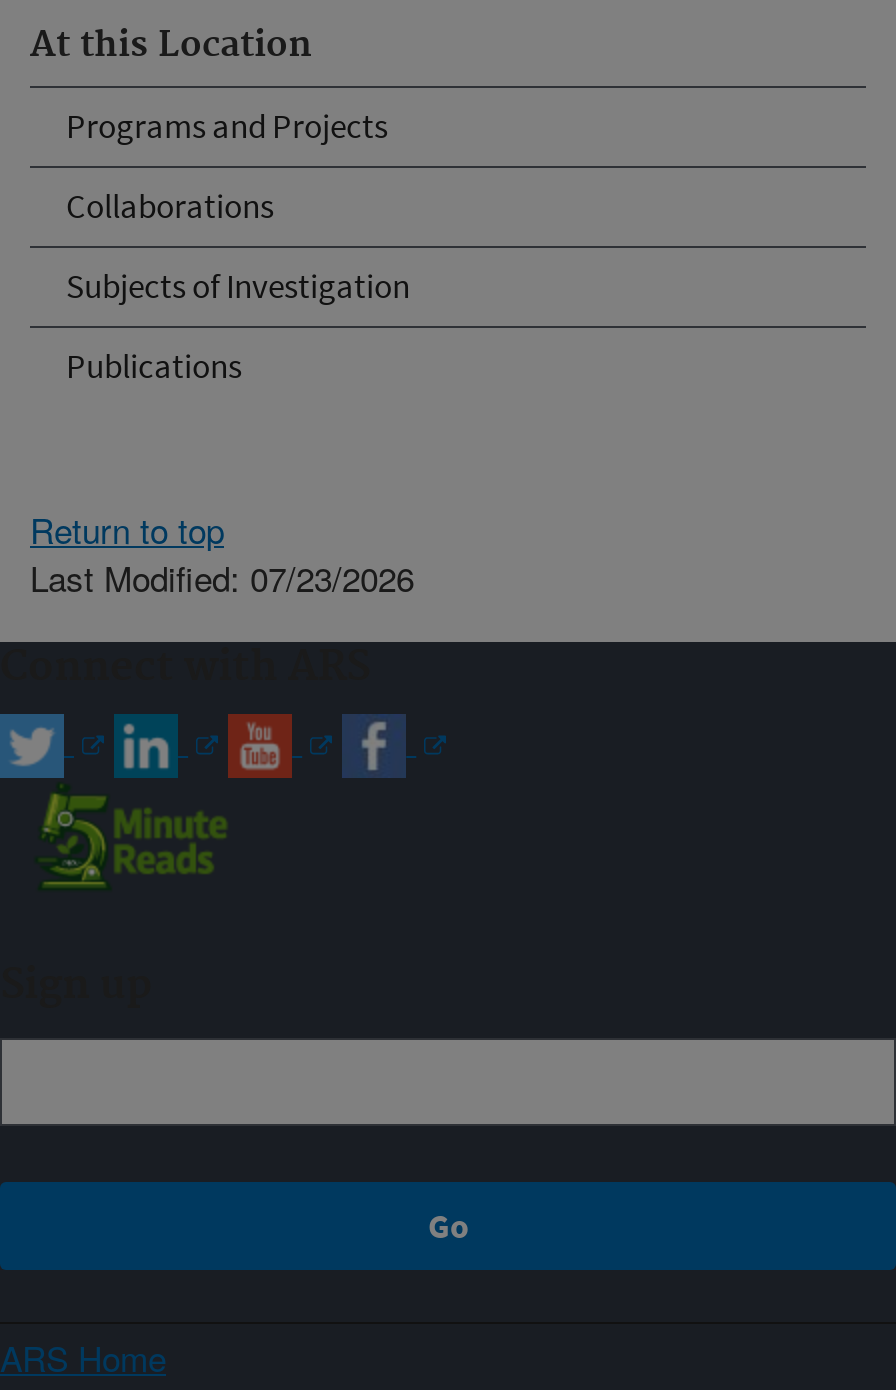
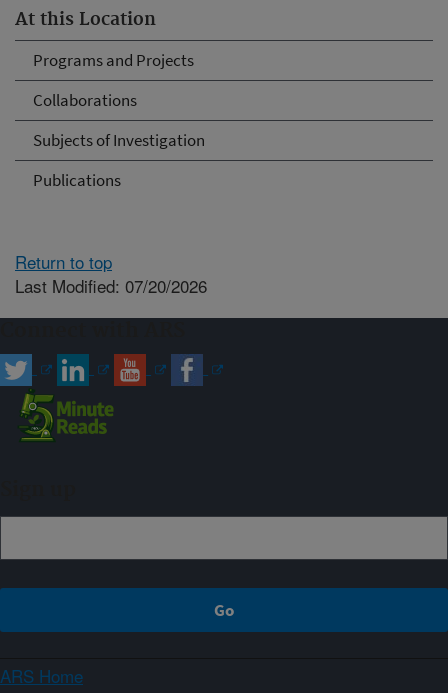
- Last Modified: 07/23/2026
+ Last Modified: 07/20/2026
